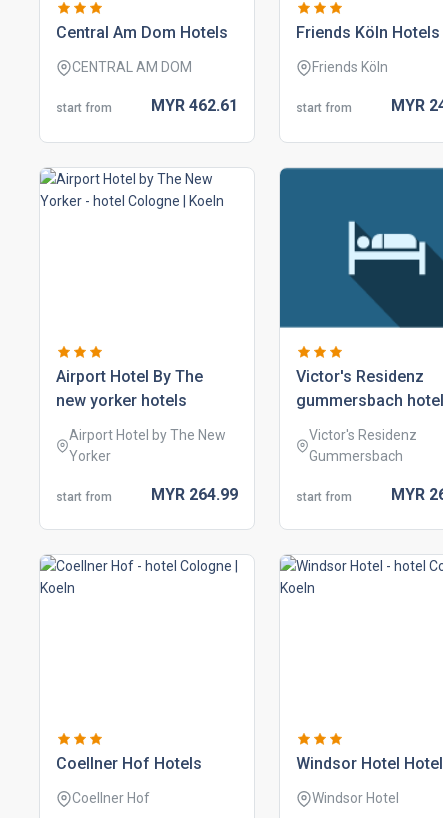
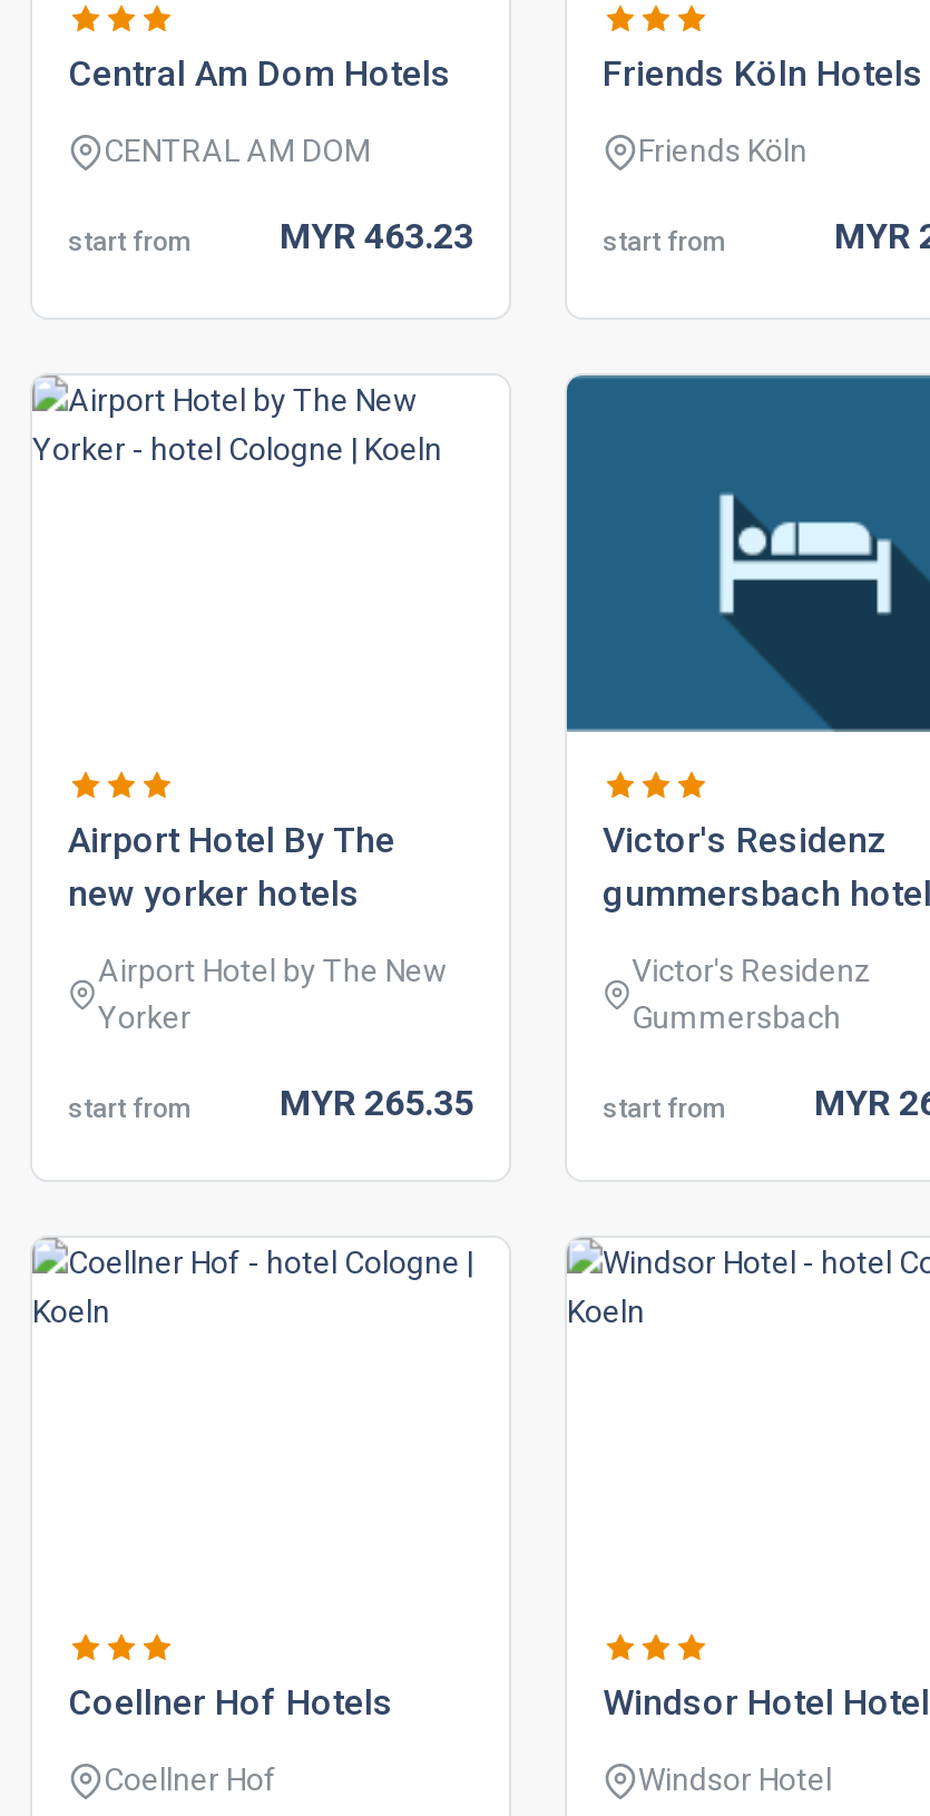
- MYR 462.61
+ MYR 463.23

- MYR 264.99
+ MYR 265.35
